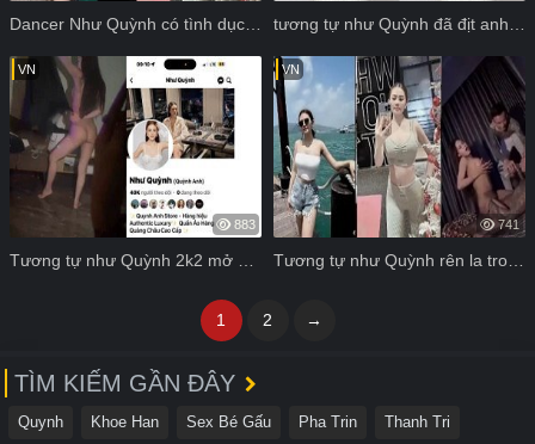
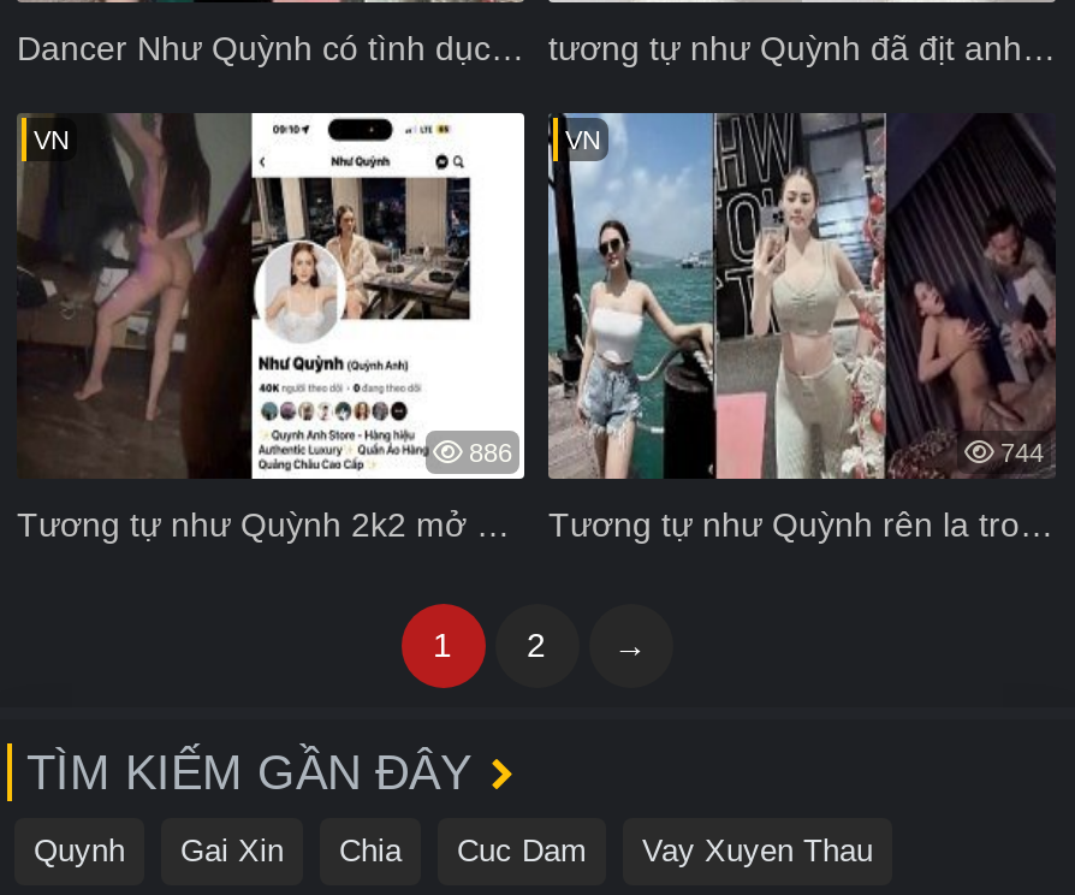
- 883
+ 886

- 741
+ 744

- Khoe Han
- Sex Bé Gấu
- Pha Trin
- Thanh Tri
+ Gai Xin
+ Chia
+ Cuc Dam
+ Vay Xuyen Thau
